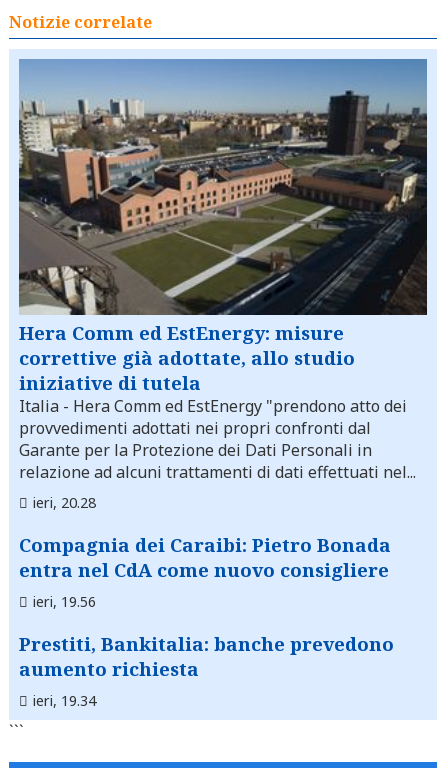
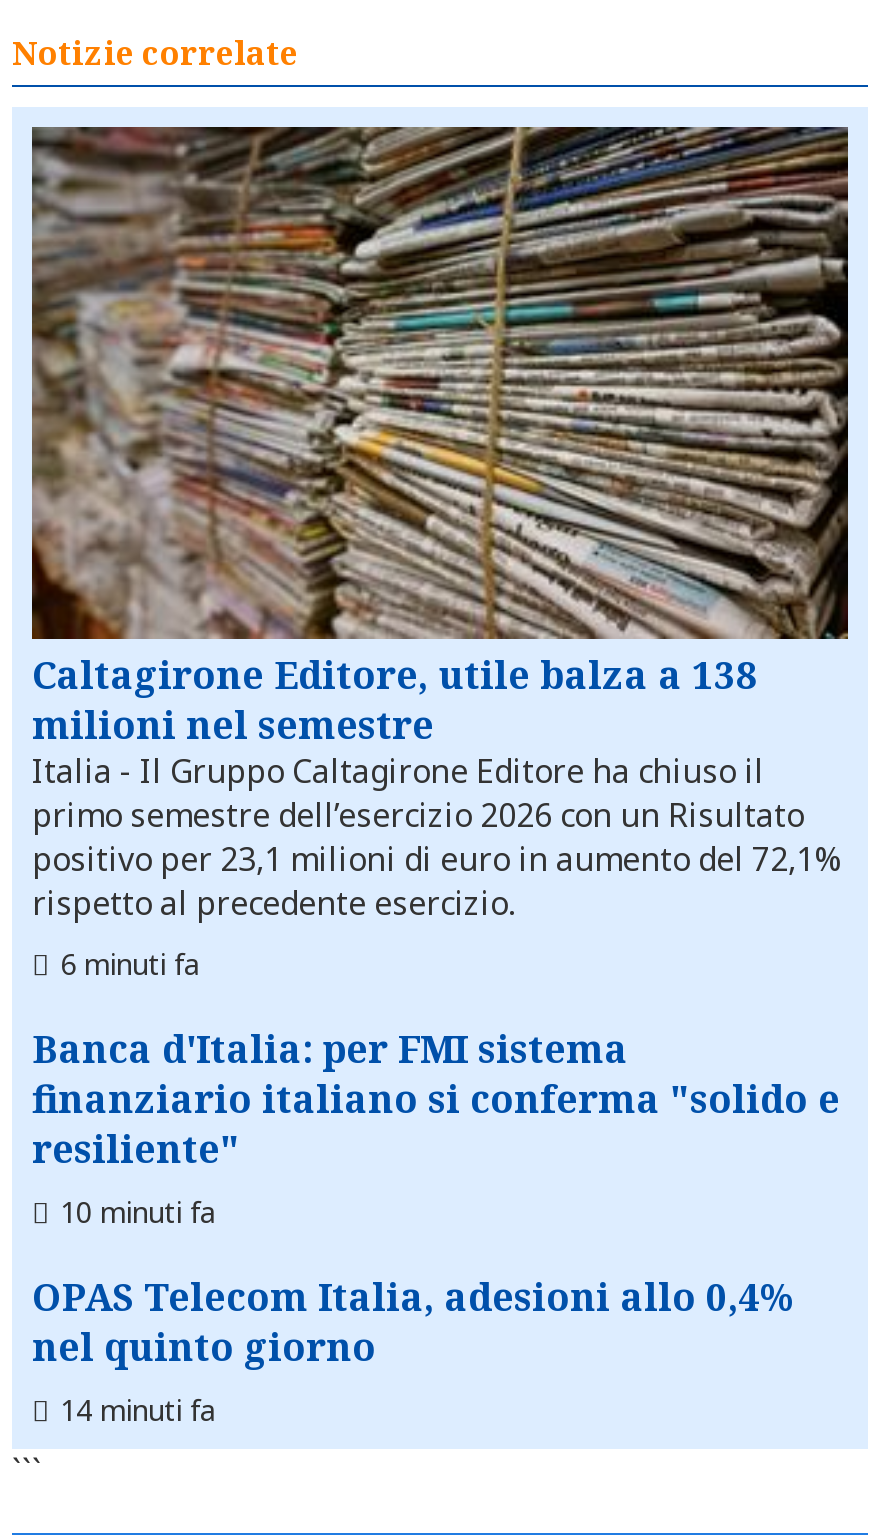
- [image]
- Hera Comm ed EstEnergy: misure
- correttive già adottate, allo studio
- iniziative di tutela
- Italia - Hera Comm ed EstEnergy "prendono atto dei
- provvedimenti adottati nei propri confronti dal
- Garante per la Protezione dei Dati Personali in
- relazione ad alcuni trattamenti di dati effettuati nel...
+ [image]
+ Caltagirone Editore, utile balza a 138
+ milioni nel semestre
+ Italia - Il Gruppo Caltagirone Editore ha chiuso il
+ primo semestre dell’esercizio 2026 con un Risultato
+ positivo per 23,1 milioni di euro in aumento del 72,1%
+ rispetto al precedente esercizio.

- ieri, 20.28
+ 6 minuti fa

- Compagnia dei Caraibi: Pietro Bonada
- entra nel CdA come nuovo consigliere
- ieri, 19.56
+ Banca d'Italia: per FMI sistema
+ finanziario italiano si conferma "solido e
+ resiliente"
+ 10 minuti fa

- Prestiti, Bankitalia: banche prevedono
- aumento richiesta
- ieri, 19.34
+ OPAS Telecom Italia, adesioni allo 0,4%
+ nel quinto giorno
+ 14 minuti fa
